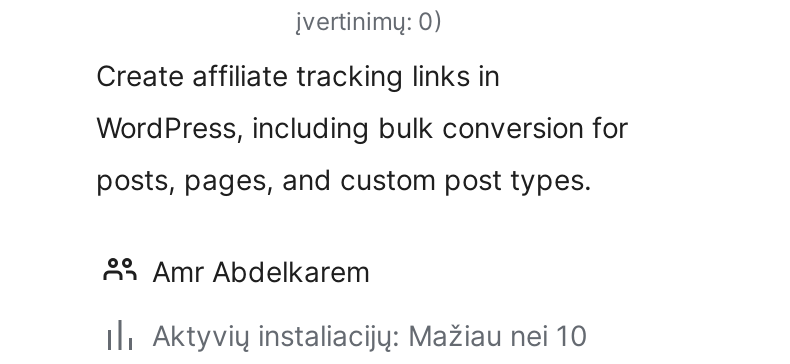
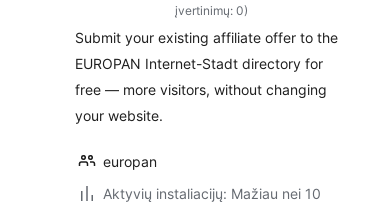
- Create affiliate tracking links in
- WordPress, including bulk conversion for
- posts, pages, and custom post types.
- Amr Abdelkarem
+ Submit your existing affiliate offer to the
+ EUROPAN Internet-Stadt directory for
+ free — more visitors, without changing
+ your website.
+ europan
